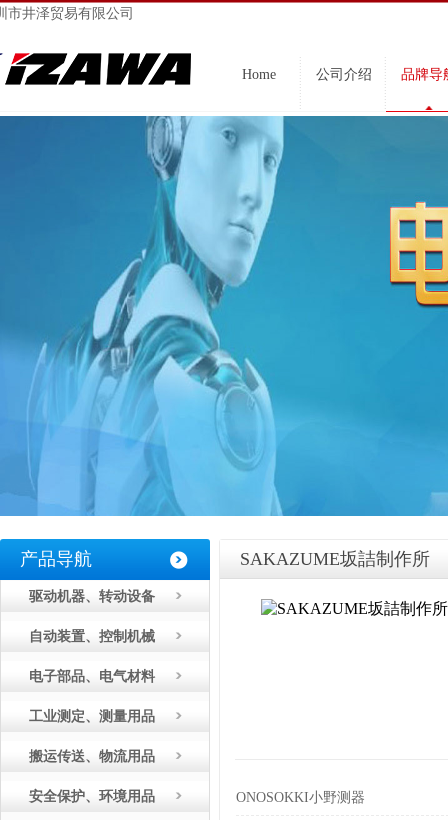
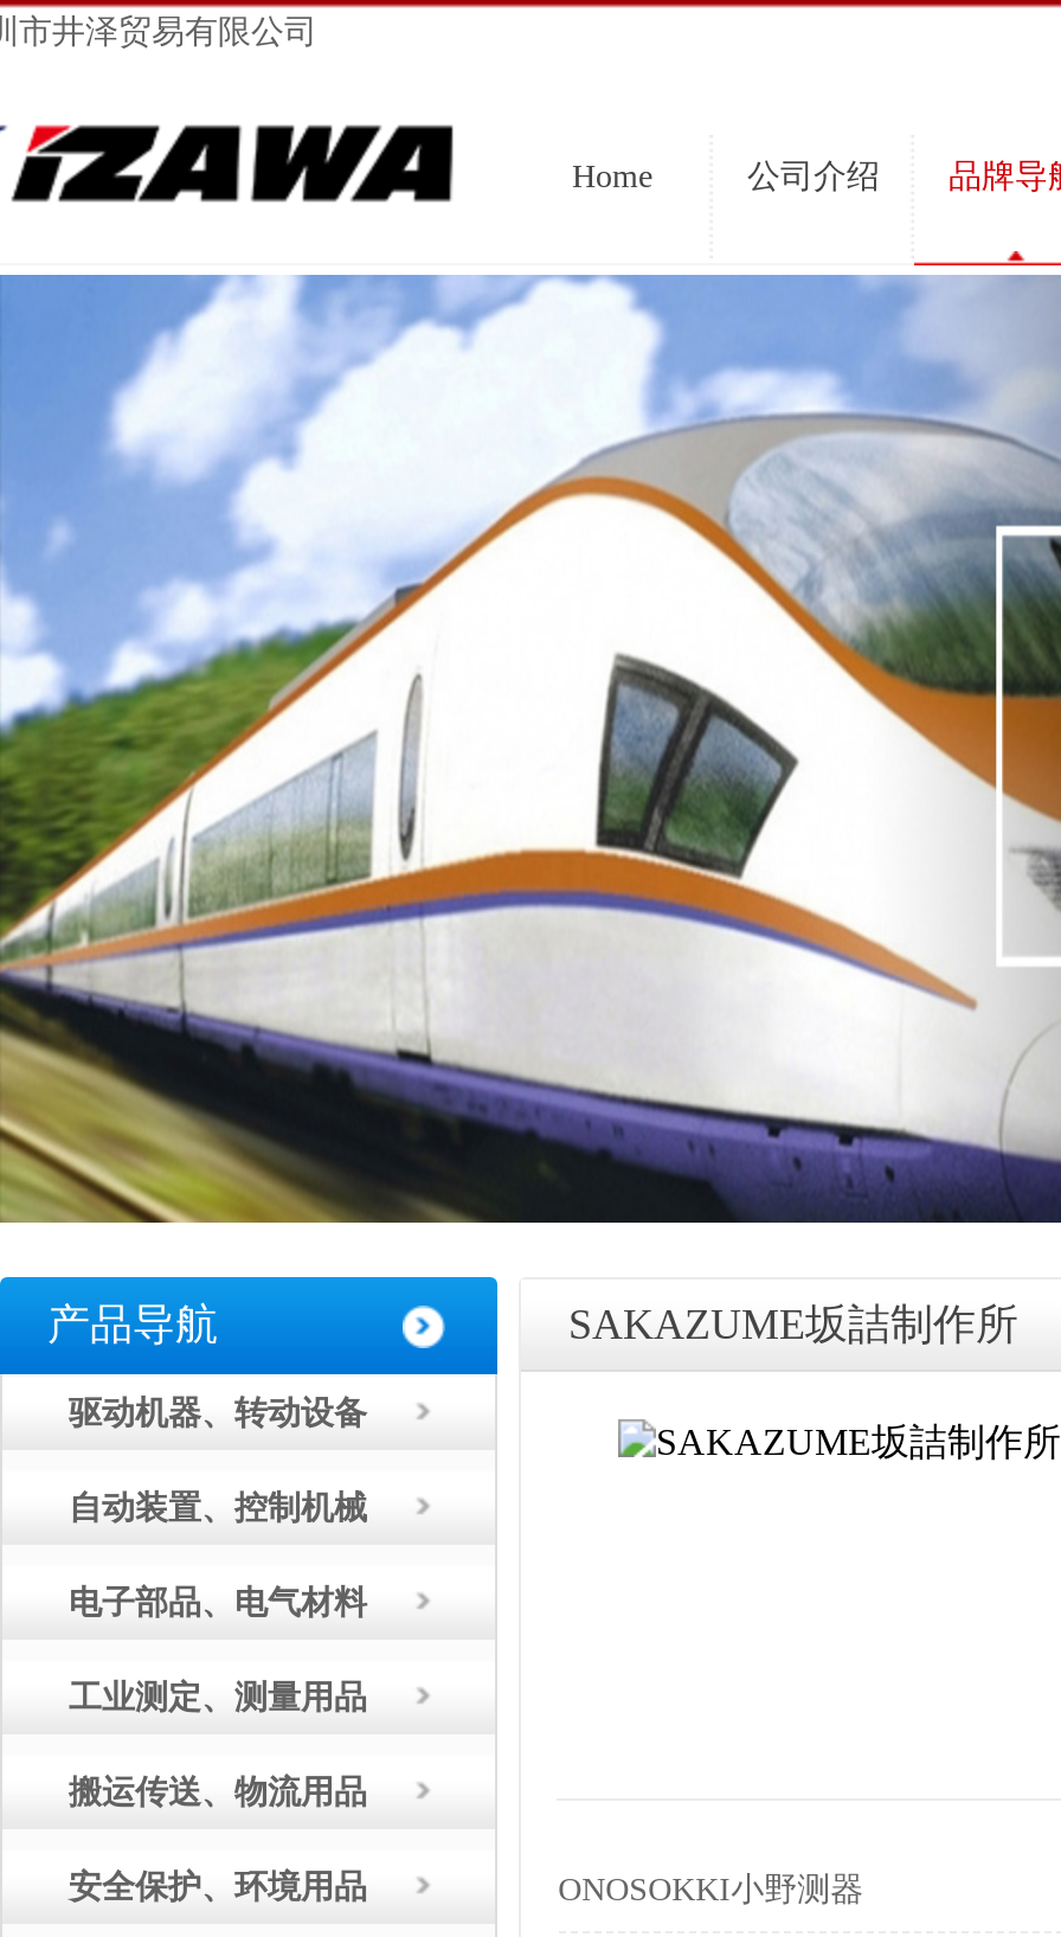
- [image]
+ [image]
